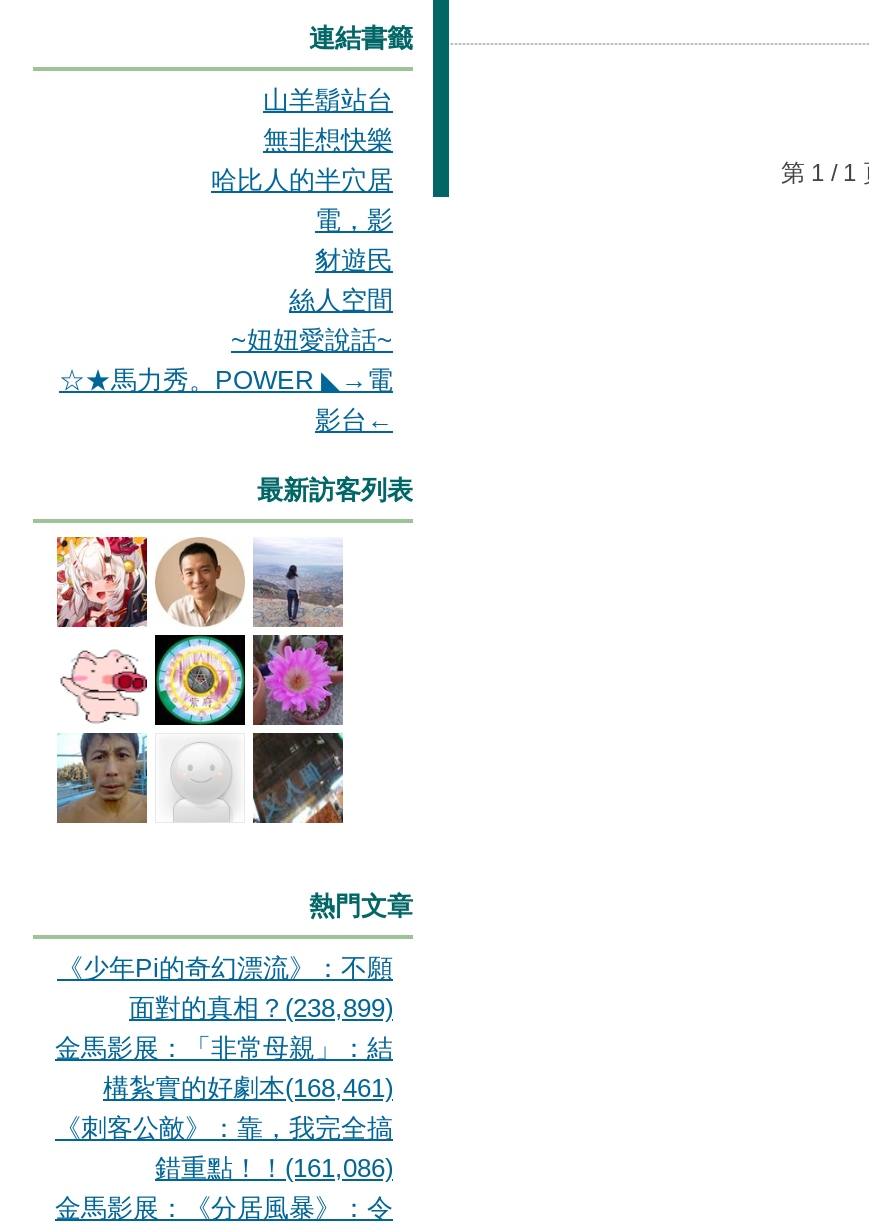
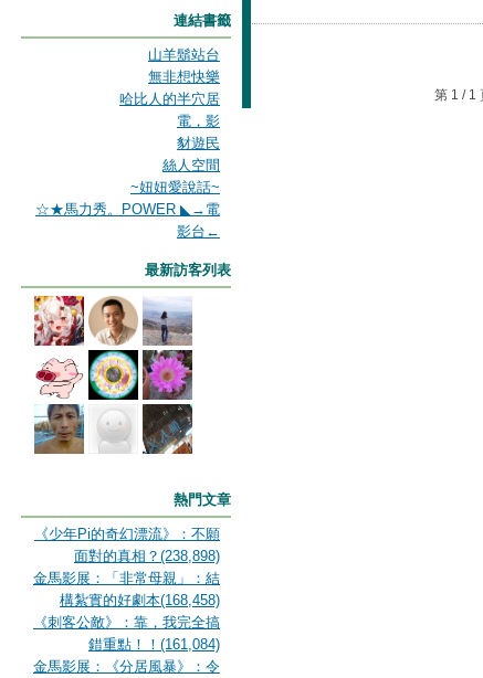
- [image]
+ [image]

- 面對的真相？(238,899)
+ 面對的真相？(238,898)

- 構紮實的好劇本(168,461)
+ 構紮實的好劇本(168,458)

- 錯重點！！(161,086)
+ 錯重點！！(161,084)
